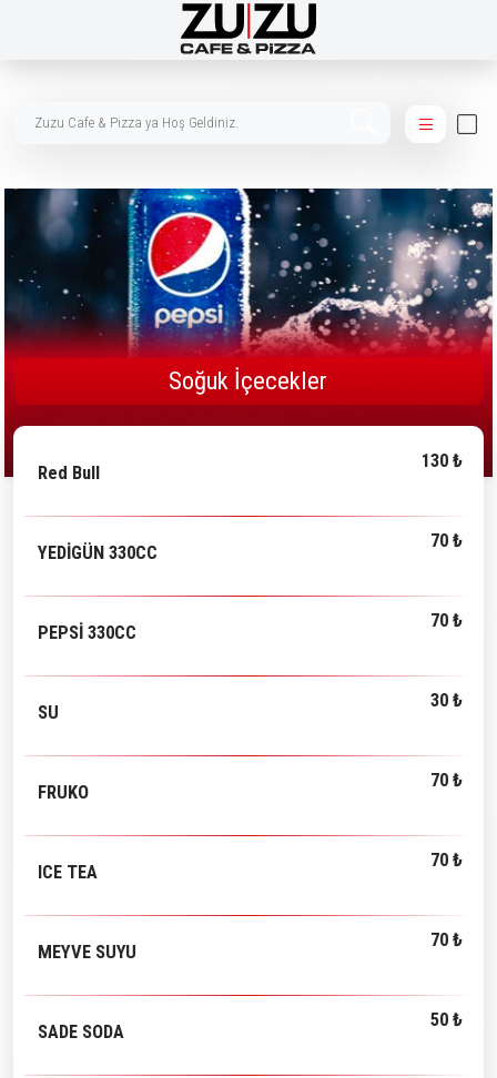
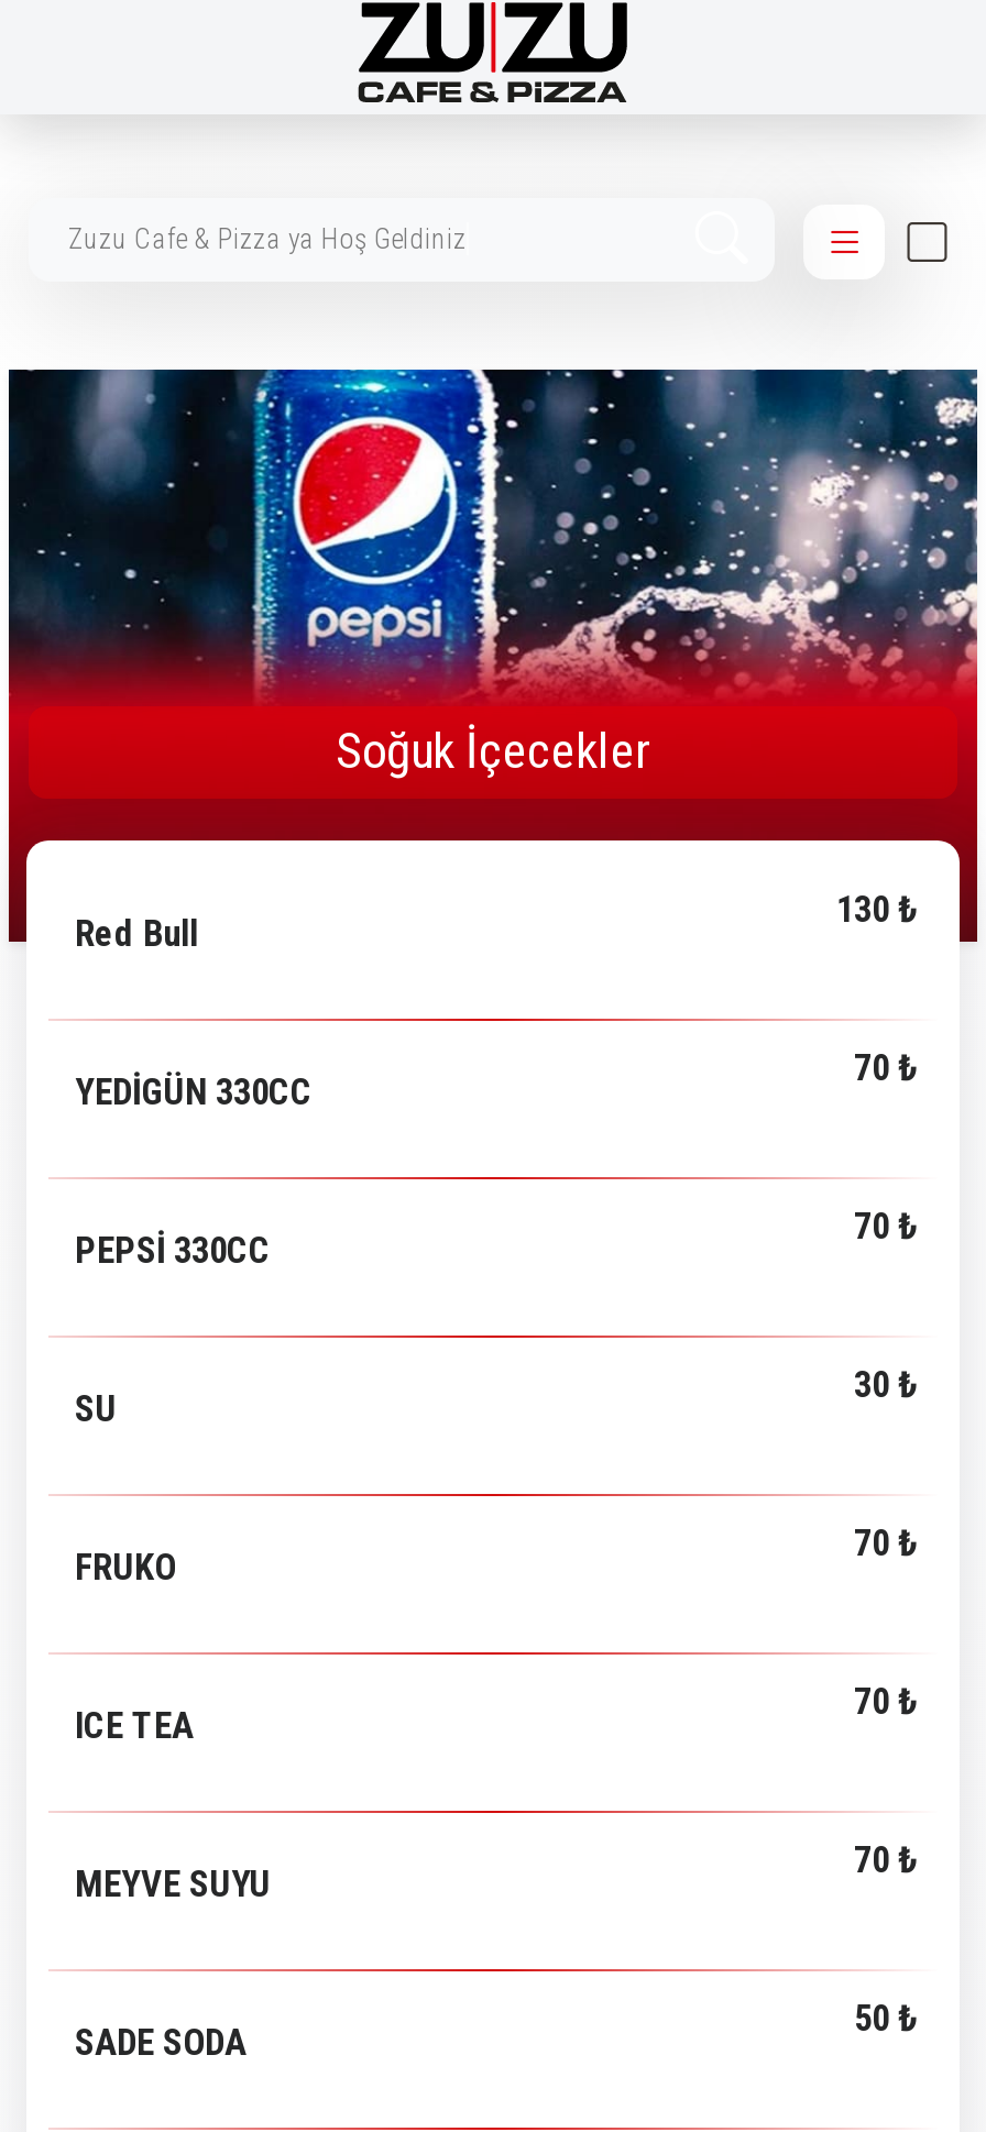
- Zuzu Cafe & Pizza ya Hoş Ge
+ Zuzu Ca
